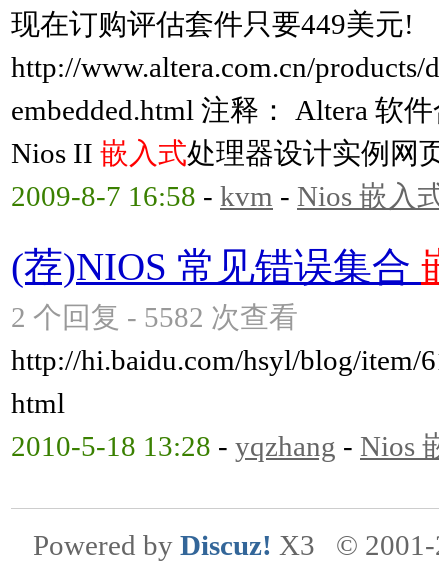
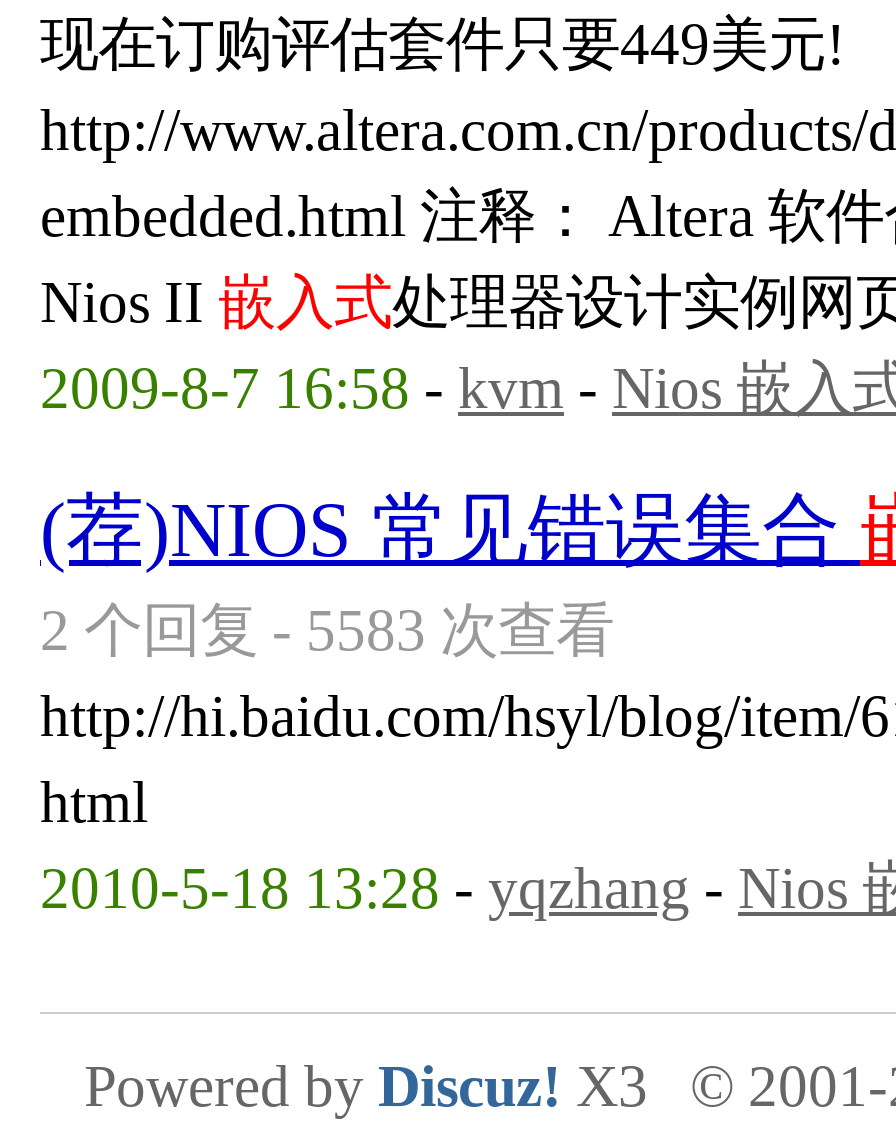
- 2 个回复 - 5582 次查看
+ 2 个回复 - 5583 次查看
